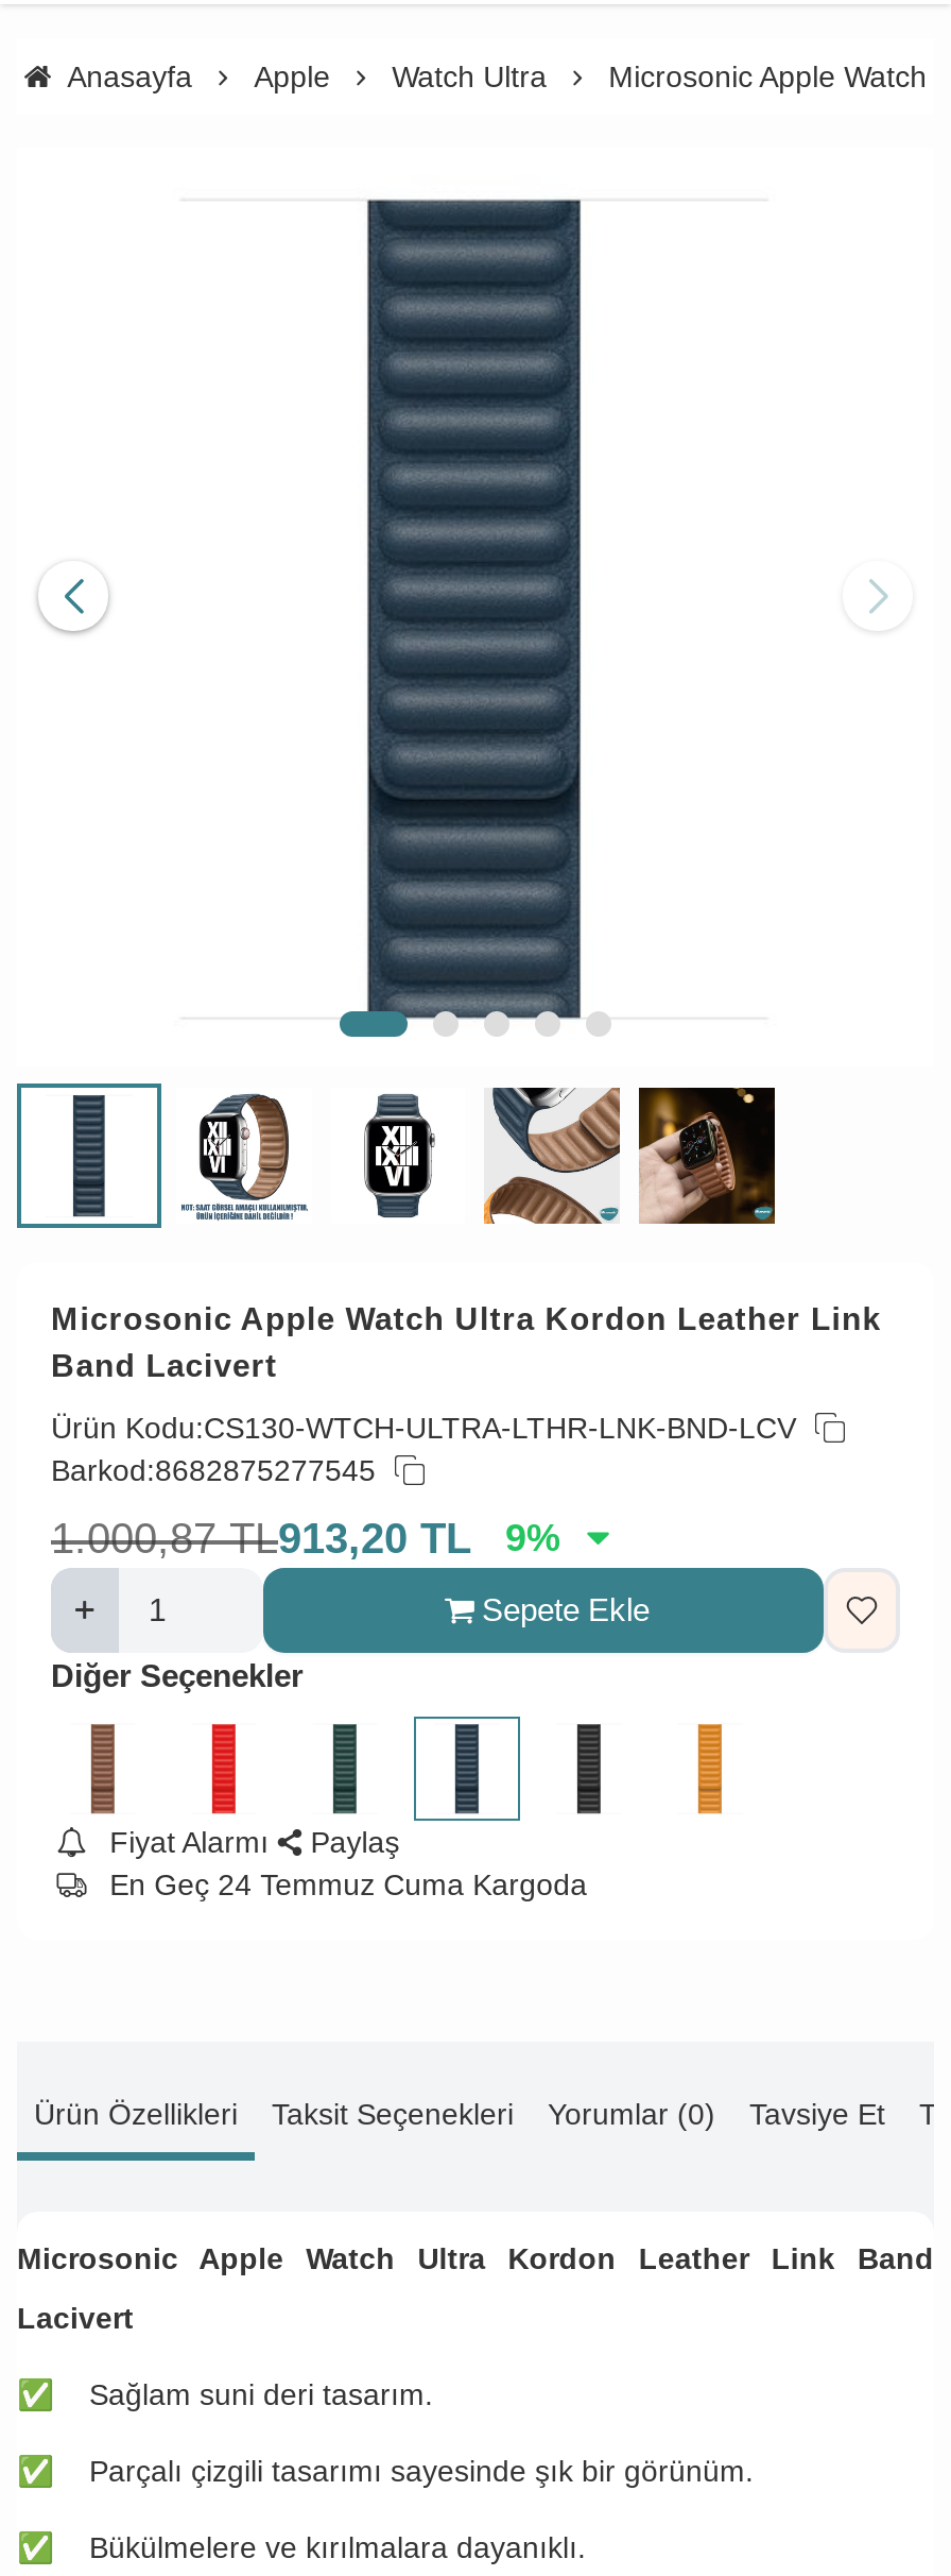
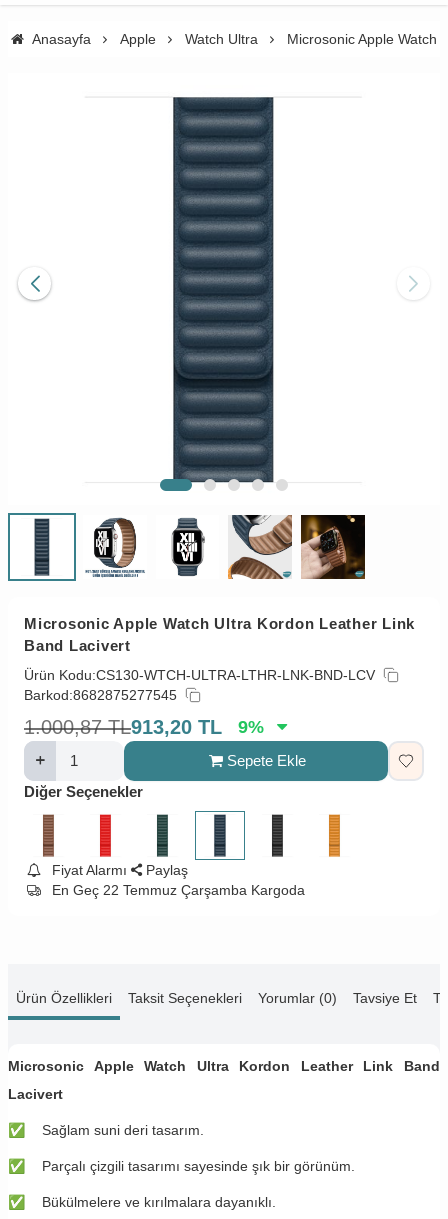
- En Geç 24 Temmuz Cuma Kargoda
+ En Geç 22 Temmuz Çarşamba Kargoda
